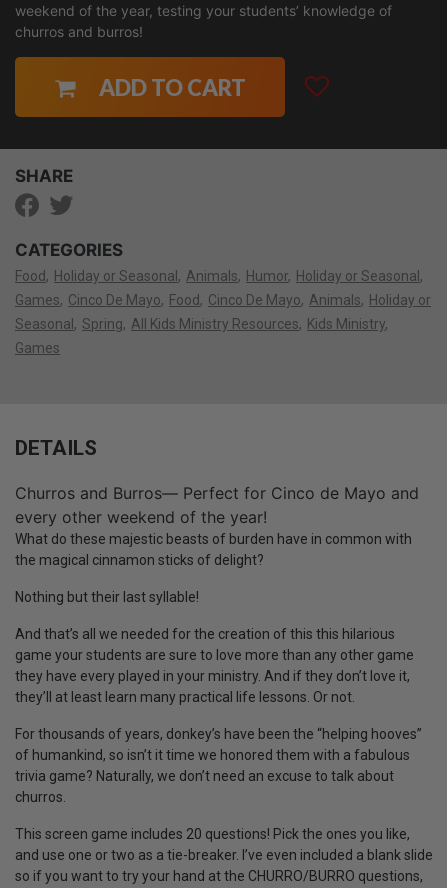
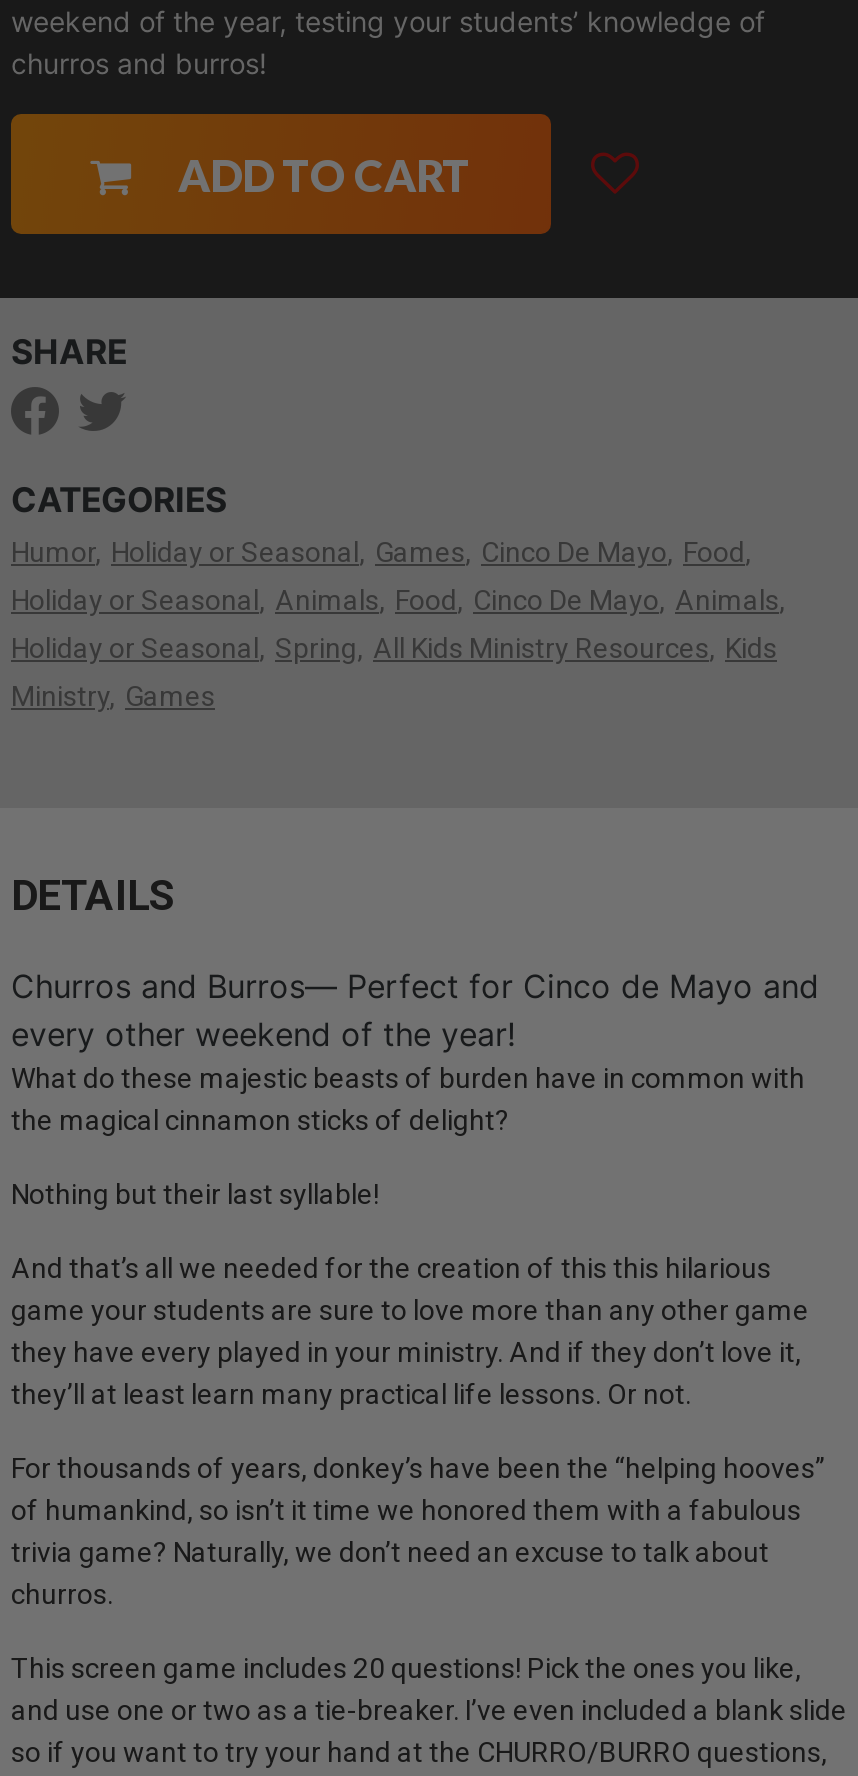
- Food Holiday or Seasonal Animals Humor Holiday or Seasonal
+ Humor Holiday or Seasonal Games Cinco De Mayo Food

- Games Cinco De Mayo Food Cinco De Mayo Animals Holiday or
+ Holiday or Seasonal Animals Food Cinco De Mayo Animals

- Seasonal Spring All Kids Ministry Resources Kids Ministry
+ Holiday or Seasonal Spring All Kids Ministry Resources Kids

- Games
+ Ministry Games
